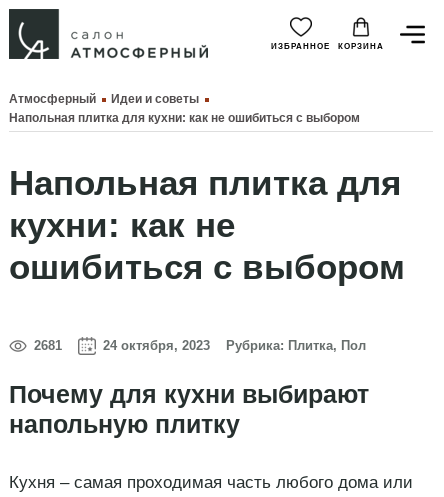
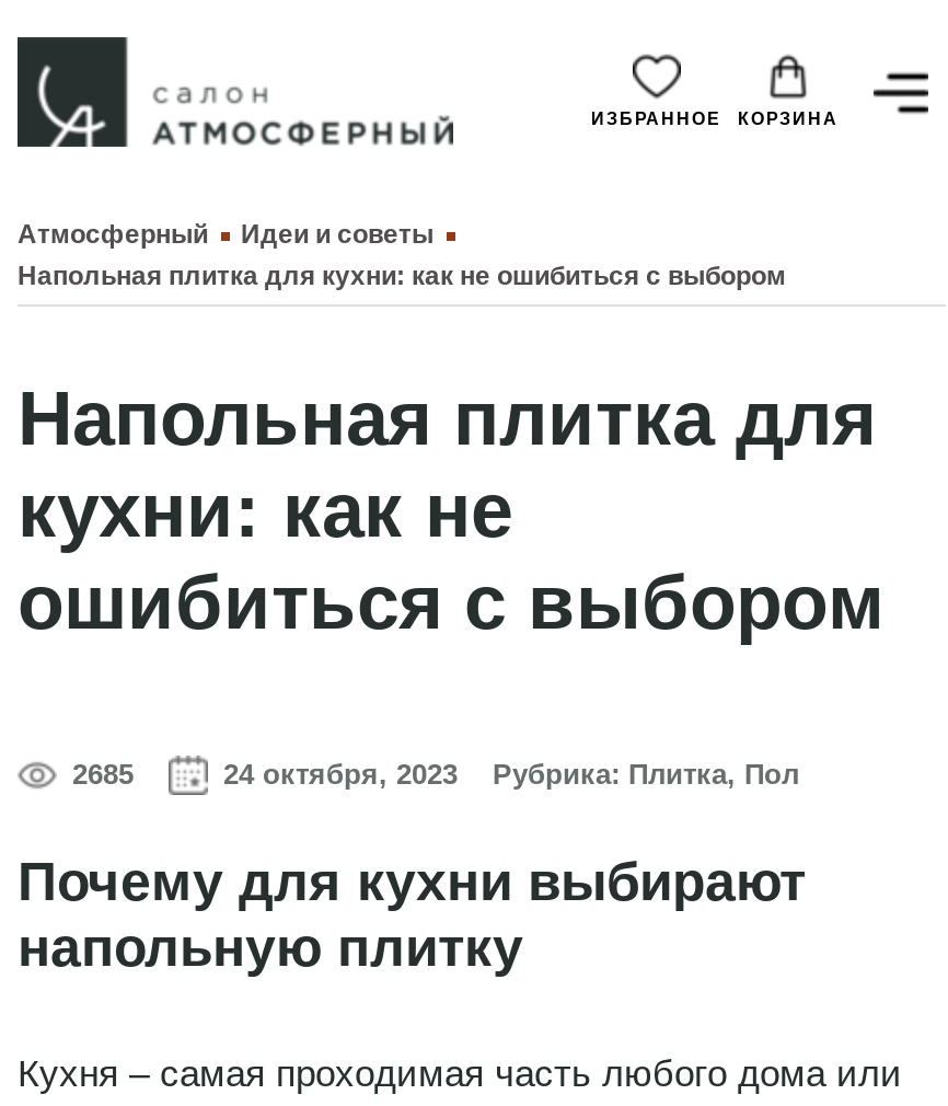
- 2681
+ 2685
